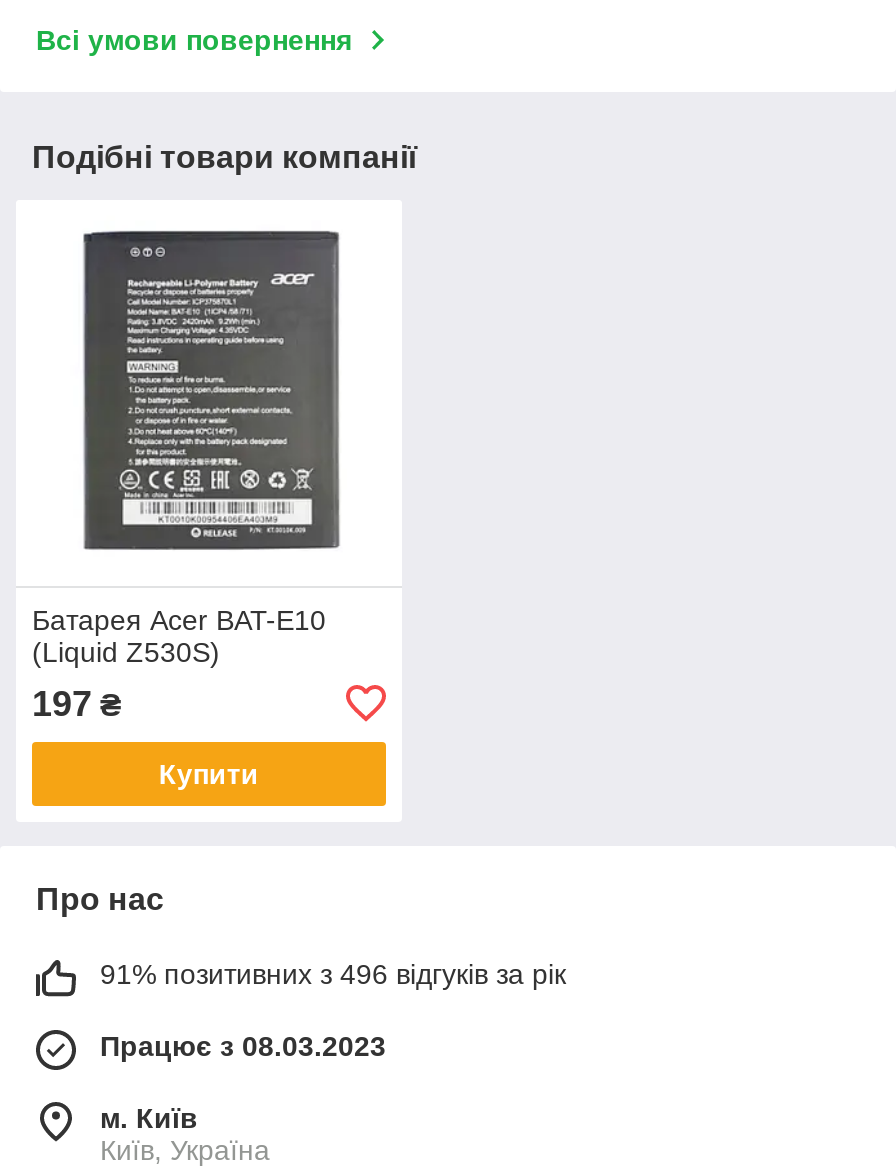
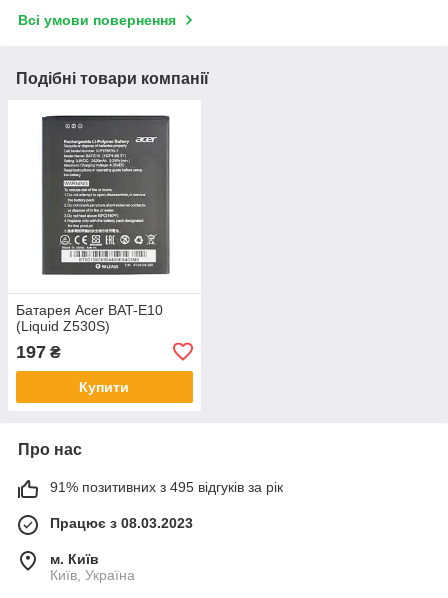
- 91% позитивних з 496 відгуків за рік
+ 91% позитивних з 495 відгуків за рік
